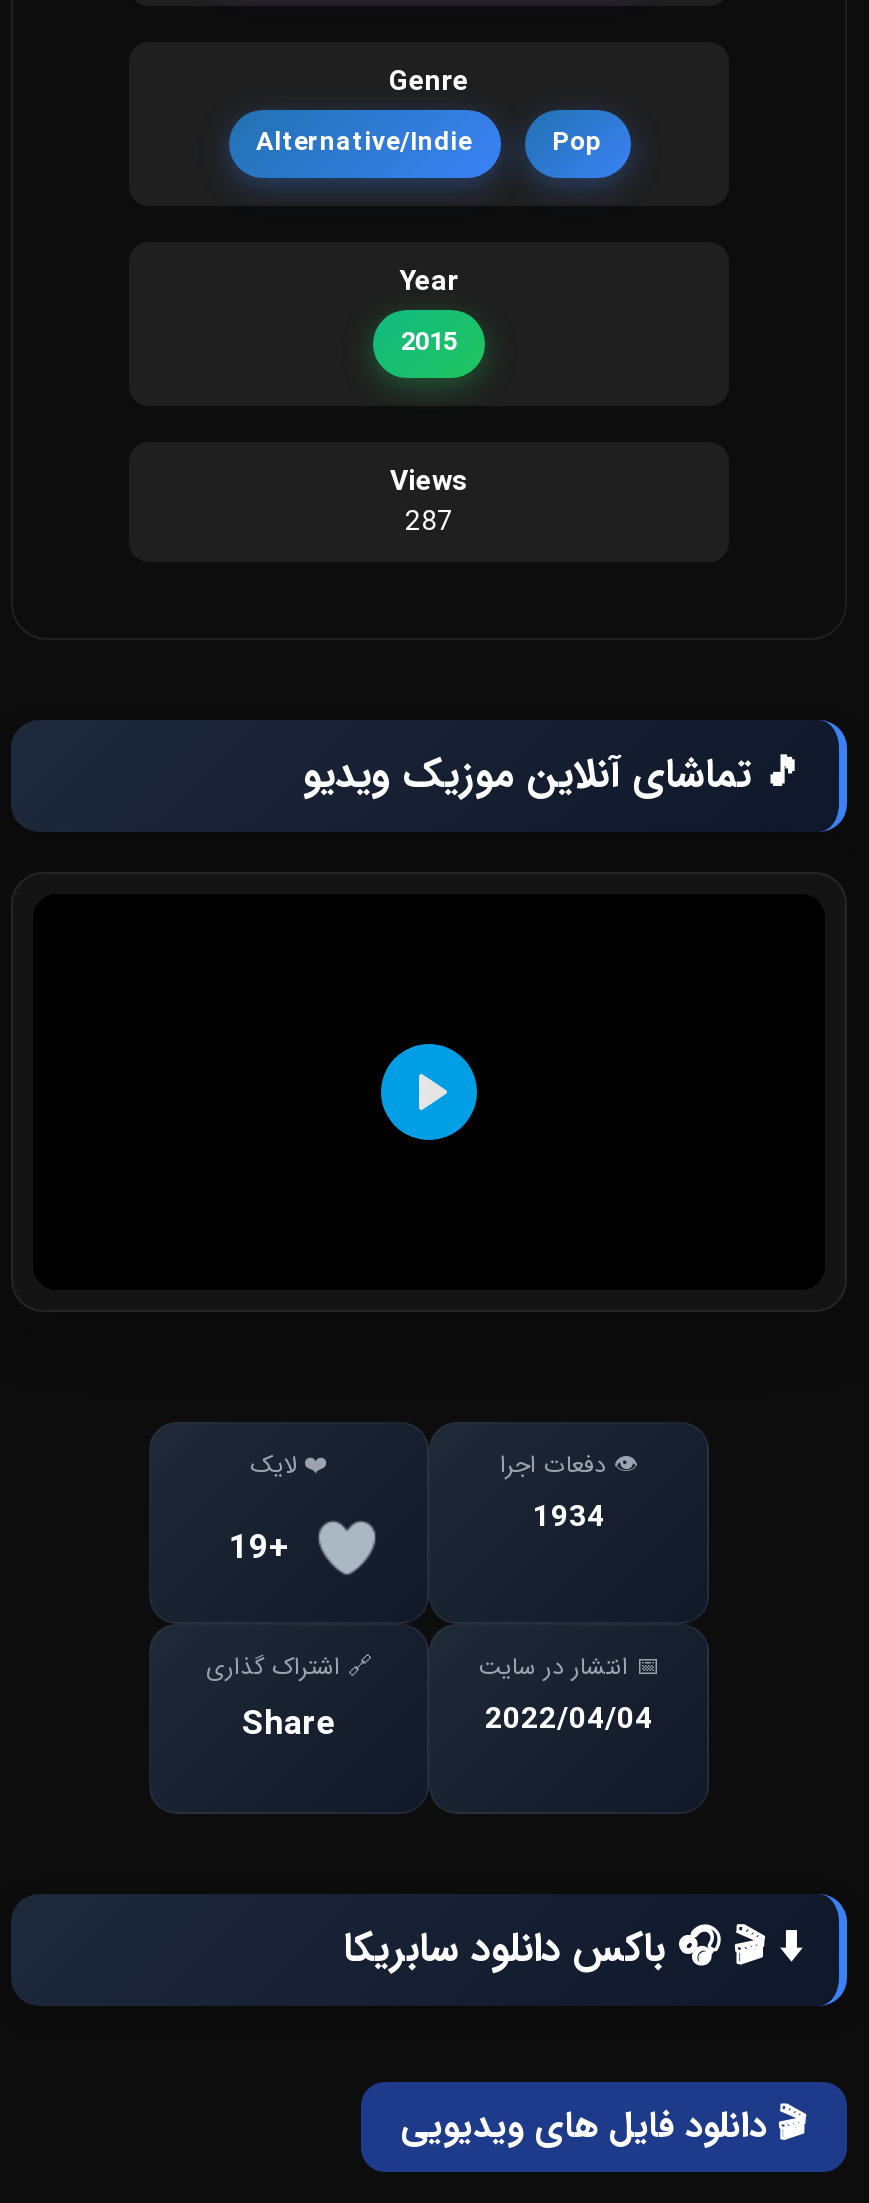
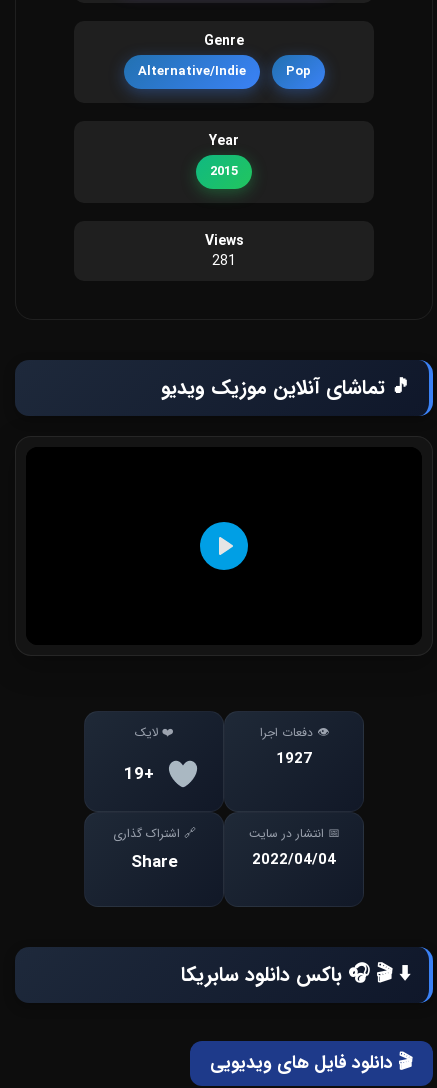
- 287
+ 281

- 1934
+ 1927
